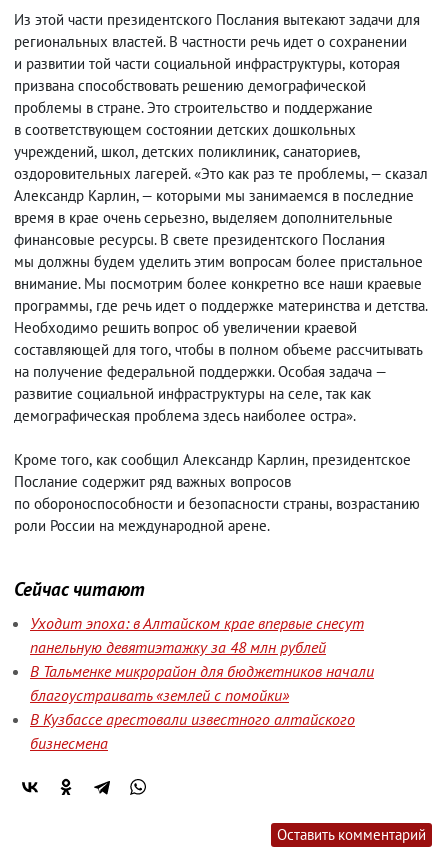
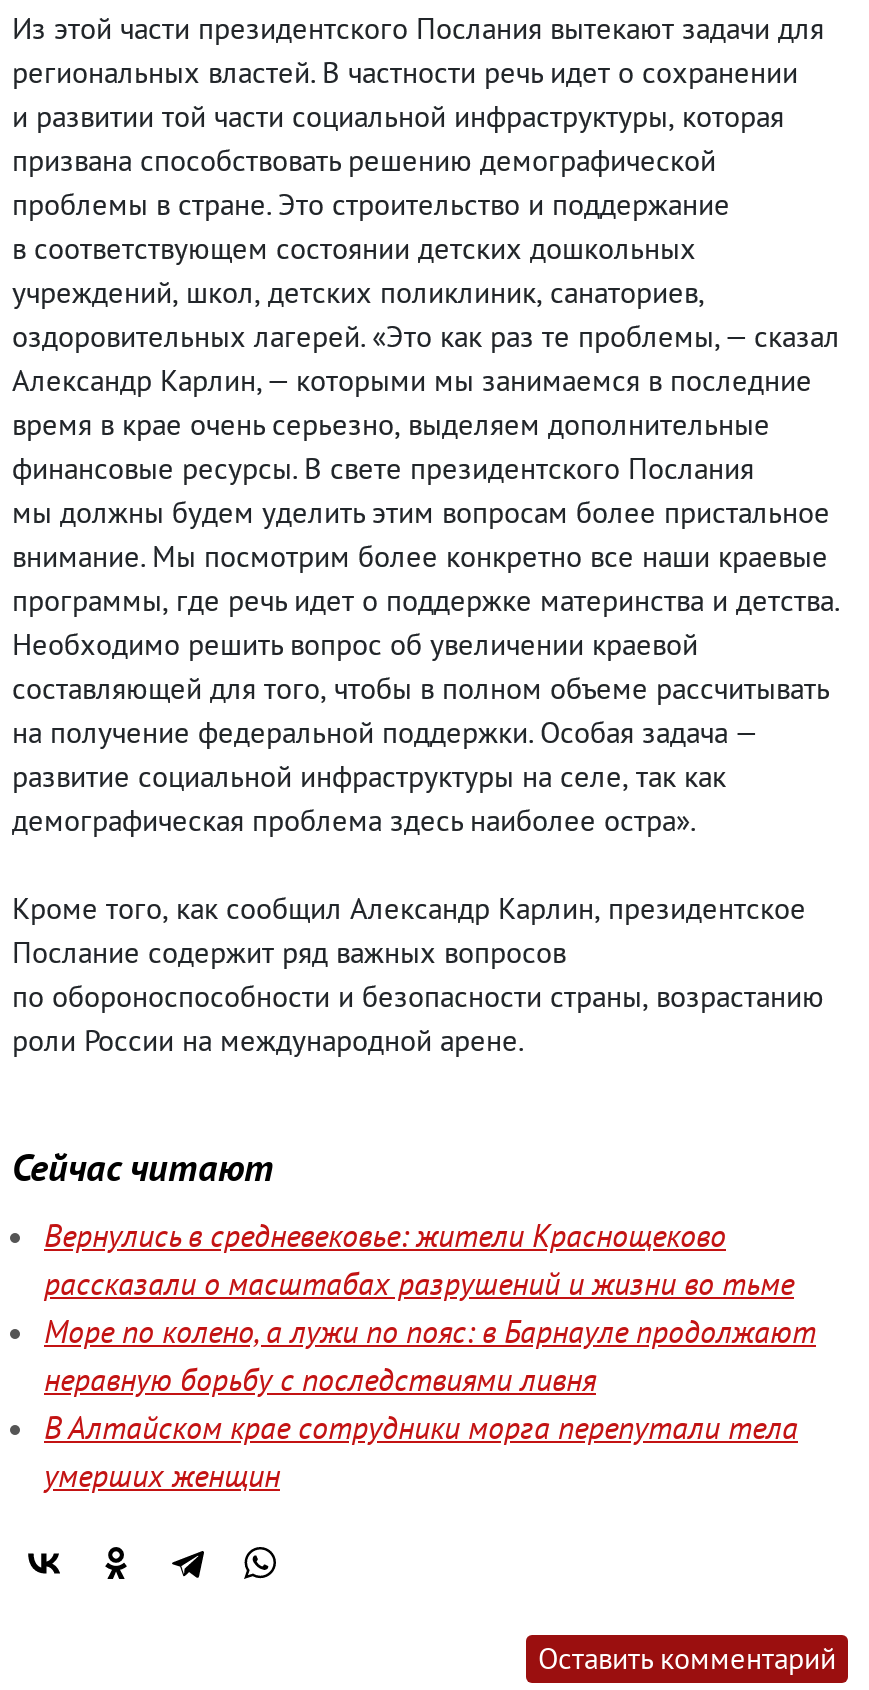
- Уходит эпоха: в Алтайском крае впервые снесут
- панельную девятиэтажку за 48 млн рублей
- В Тальменке микрорайон для бюджетников начали
- благоустраивать «землей с помойки»
- В Кузбассе арестовали известного алтайского
- бизнесмена
+ Вернулись в средневековье: жители Краснощеково
+ рассказали о масштабах разрушений и жизни во тьме
+ Море по колено, а лужи по пояс: в Барнауле продолжают
+ неравную борьбу с последствиями ливня
+ В Алтайском крае сотрудники морга перепутали тела
+ умерших женщин
